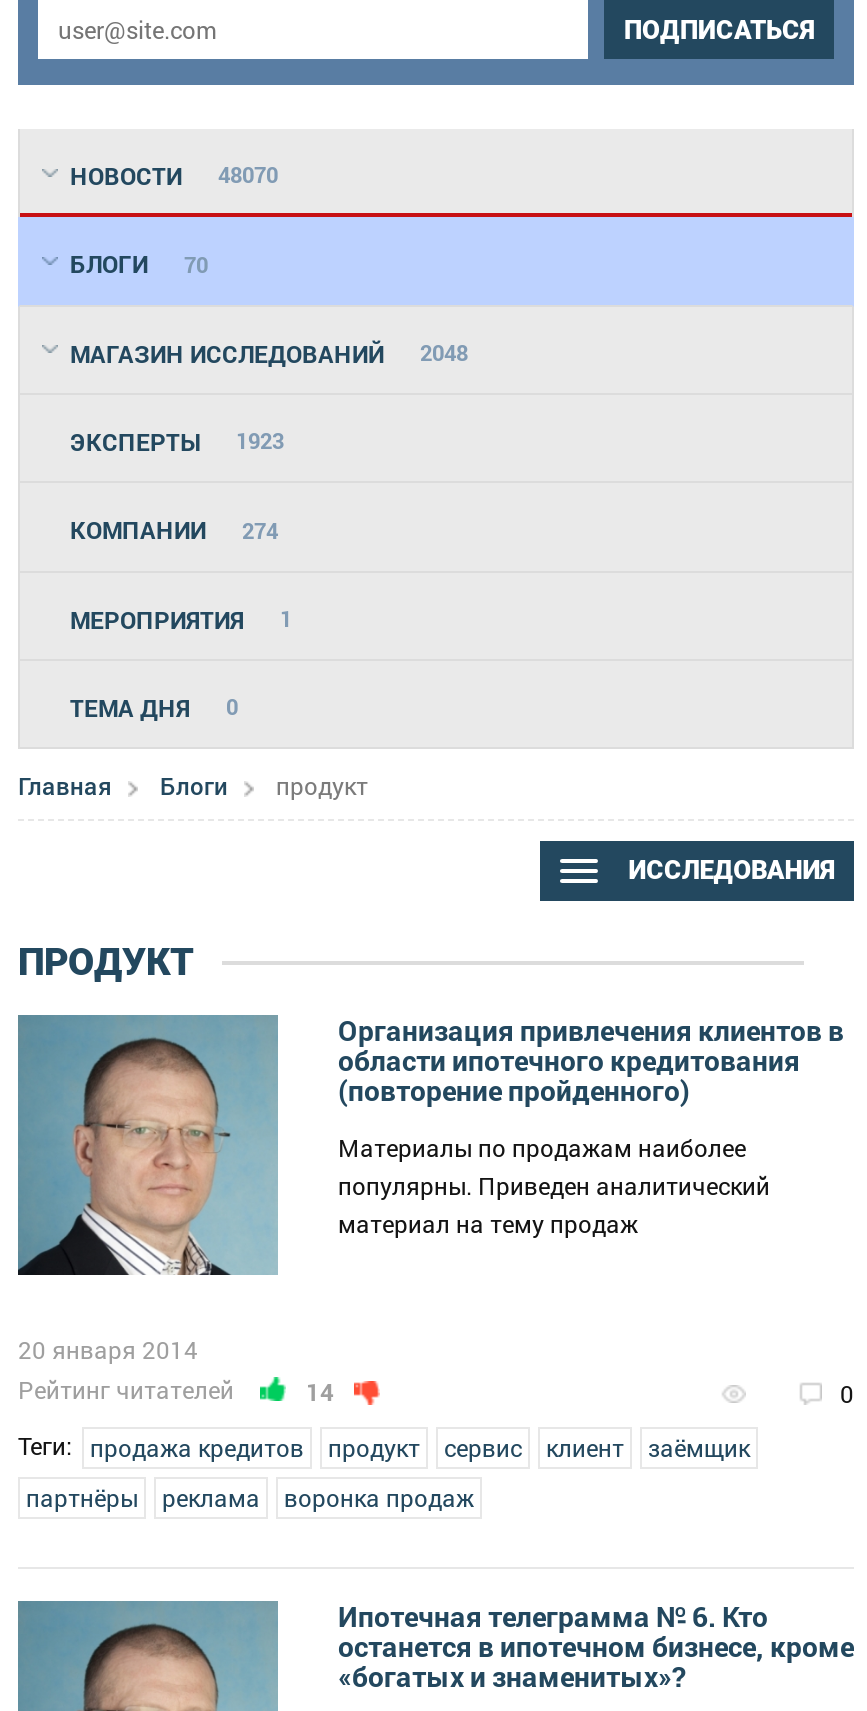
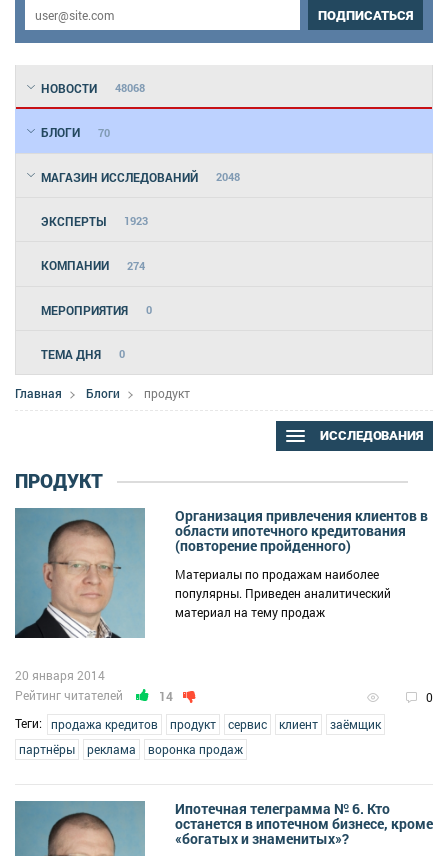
- НОВОСТИ 48070
+ НОВОСТИ 48068

- МЕРОПРИЯТИЯ 1
+ МЕРОПРИЯТИЯ 0
